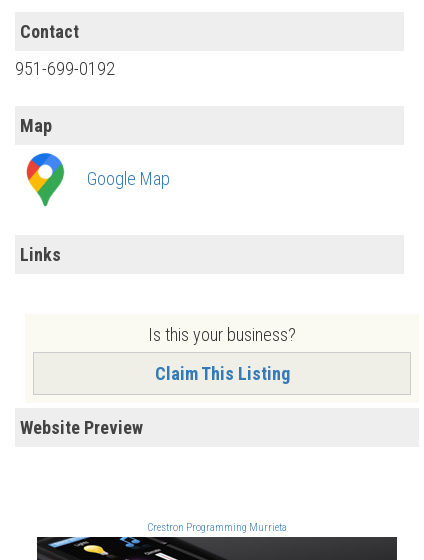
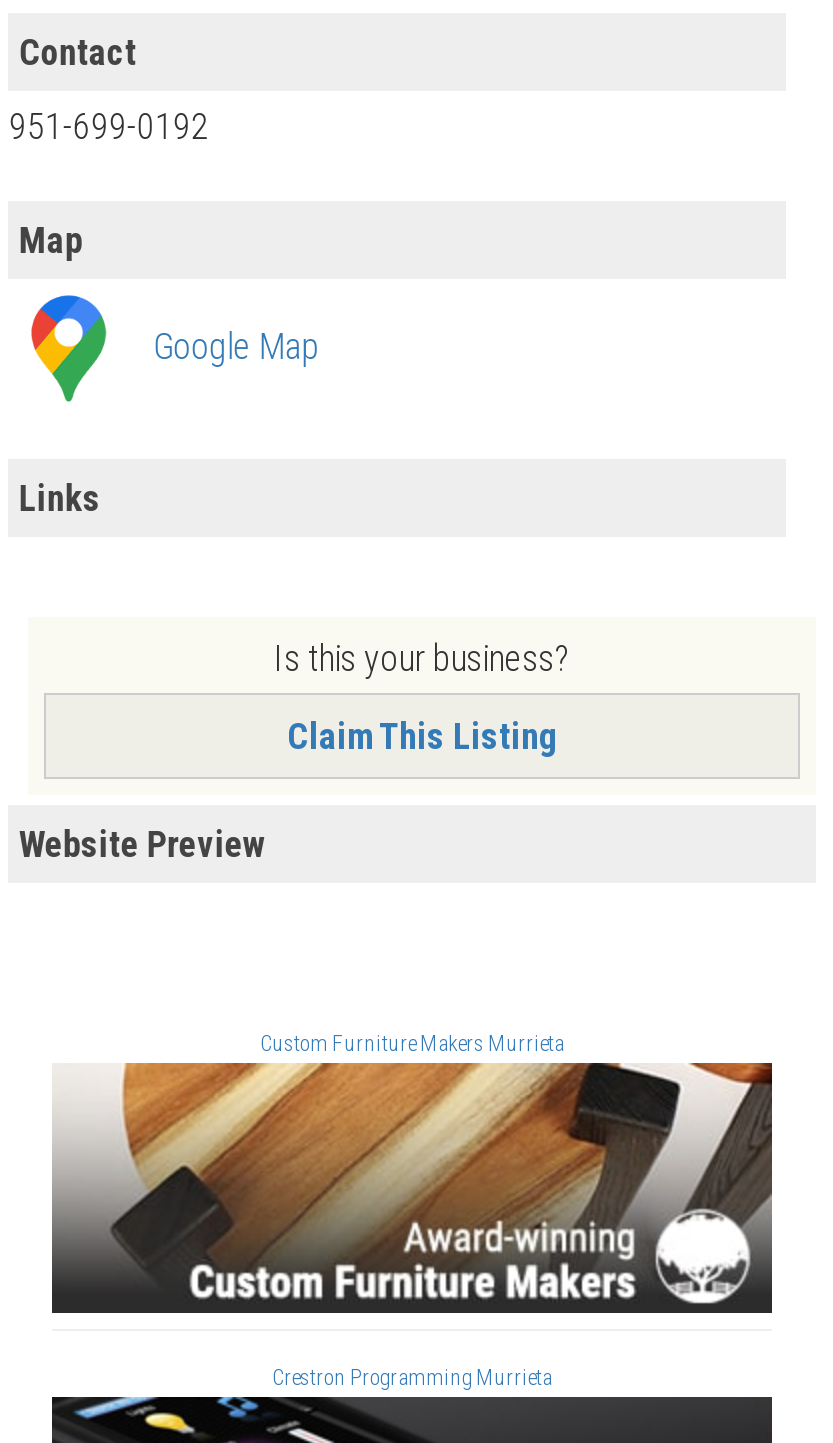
+ [image]

+ Custom Furniture Makers Murrieta
